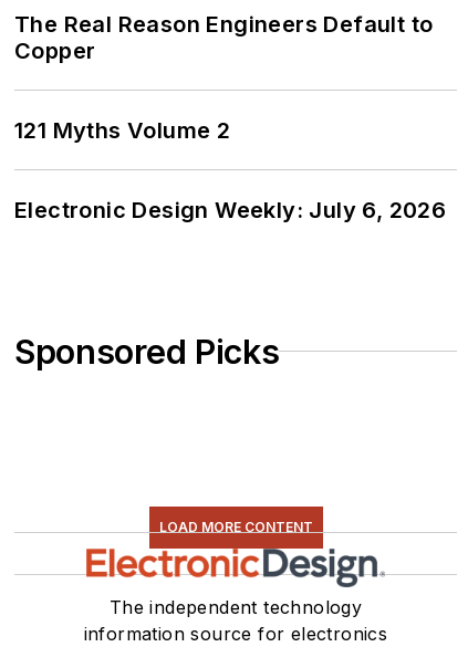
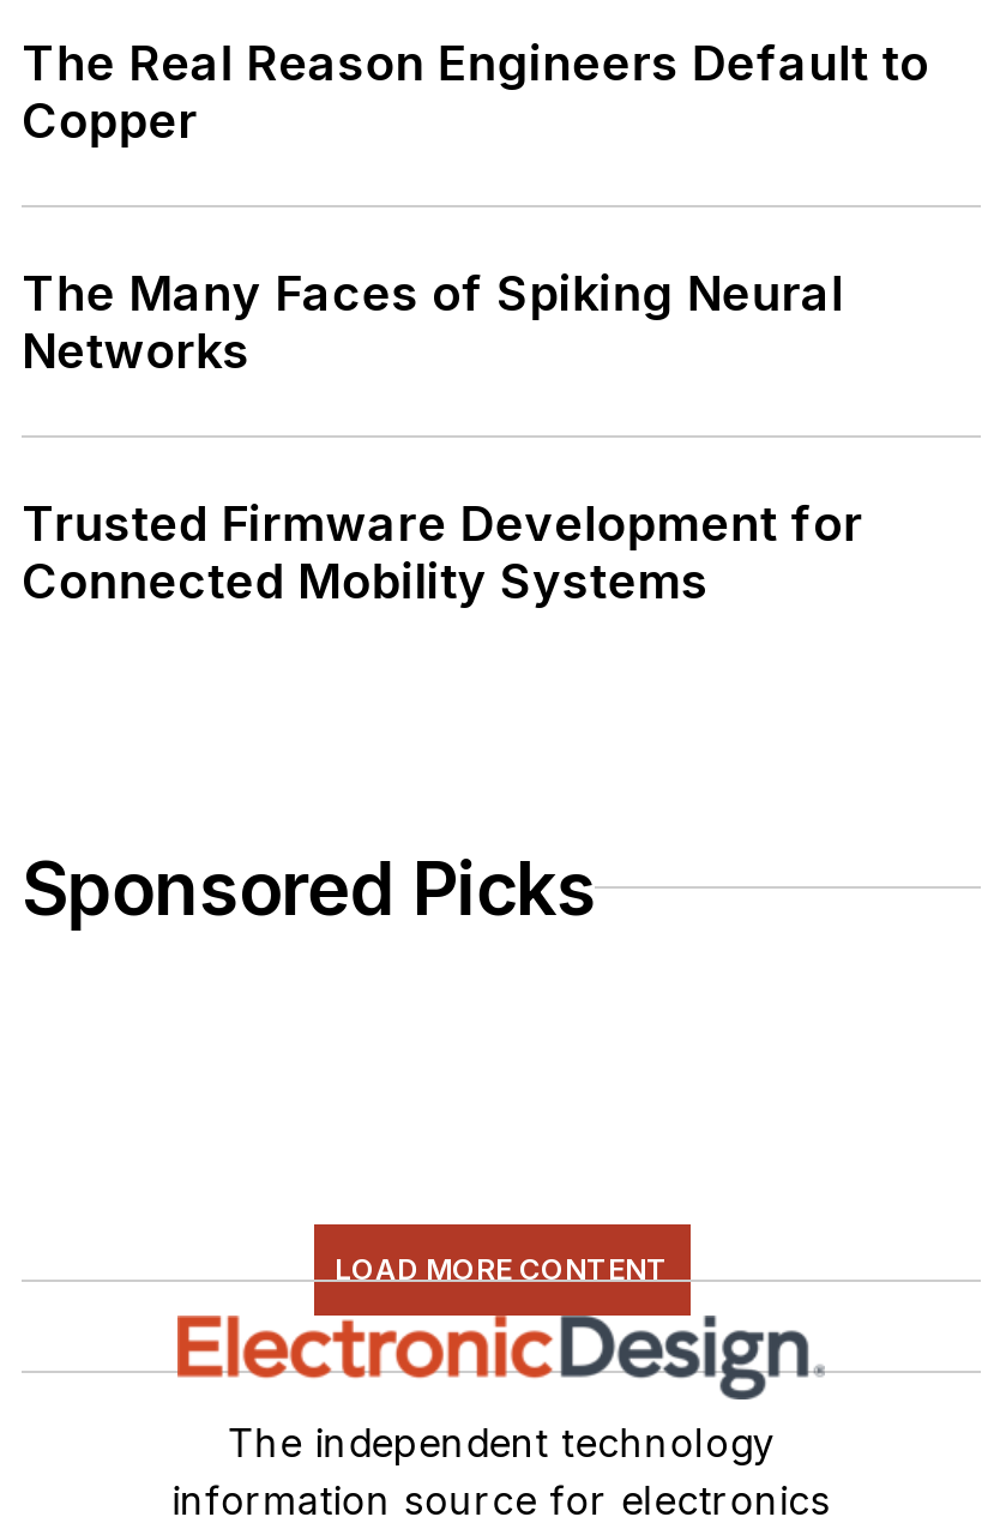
- 121 Myths Volume 2
+ The Many Faces of Spiking Neural
+ Networks

- Electronic Design Weekly: July 6, 2026
+ Trusted Firmware Development for
+ Connected Mobility Systems
